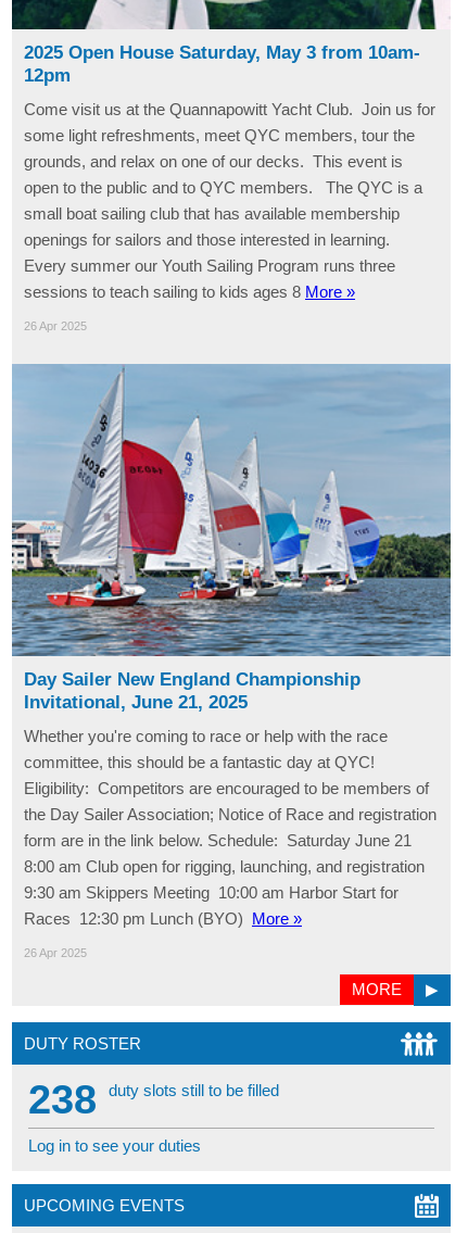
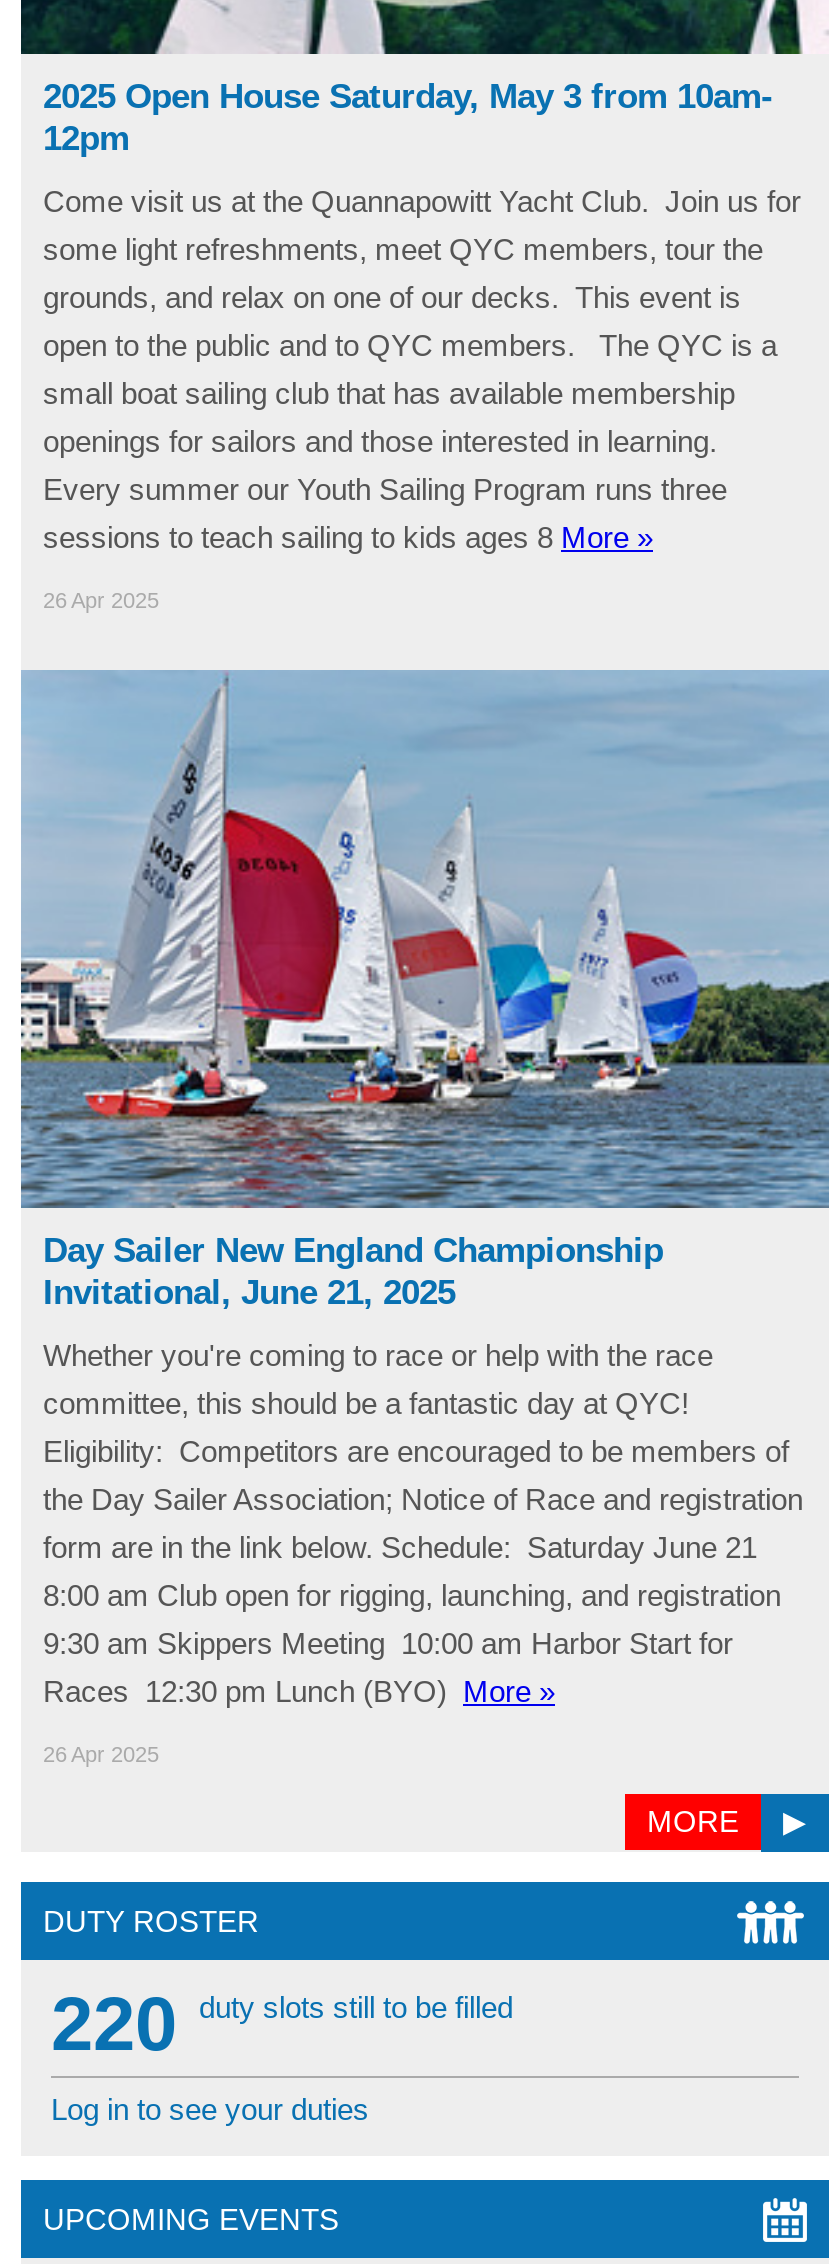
- 238 duty slots still to be filled
+ 220 duty slots still to be filled
